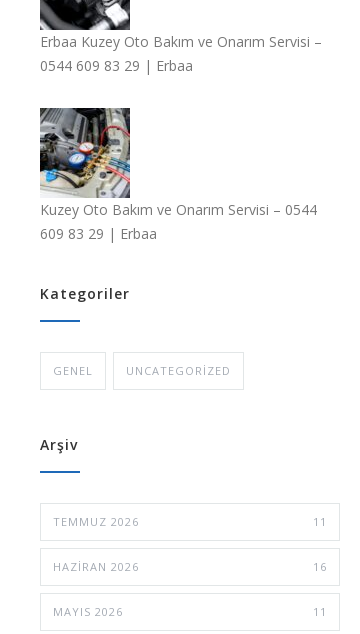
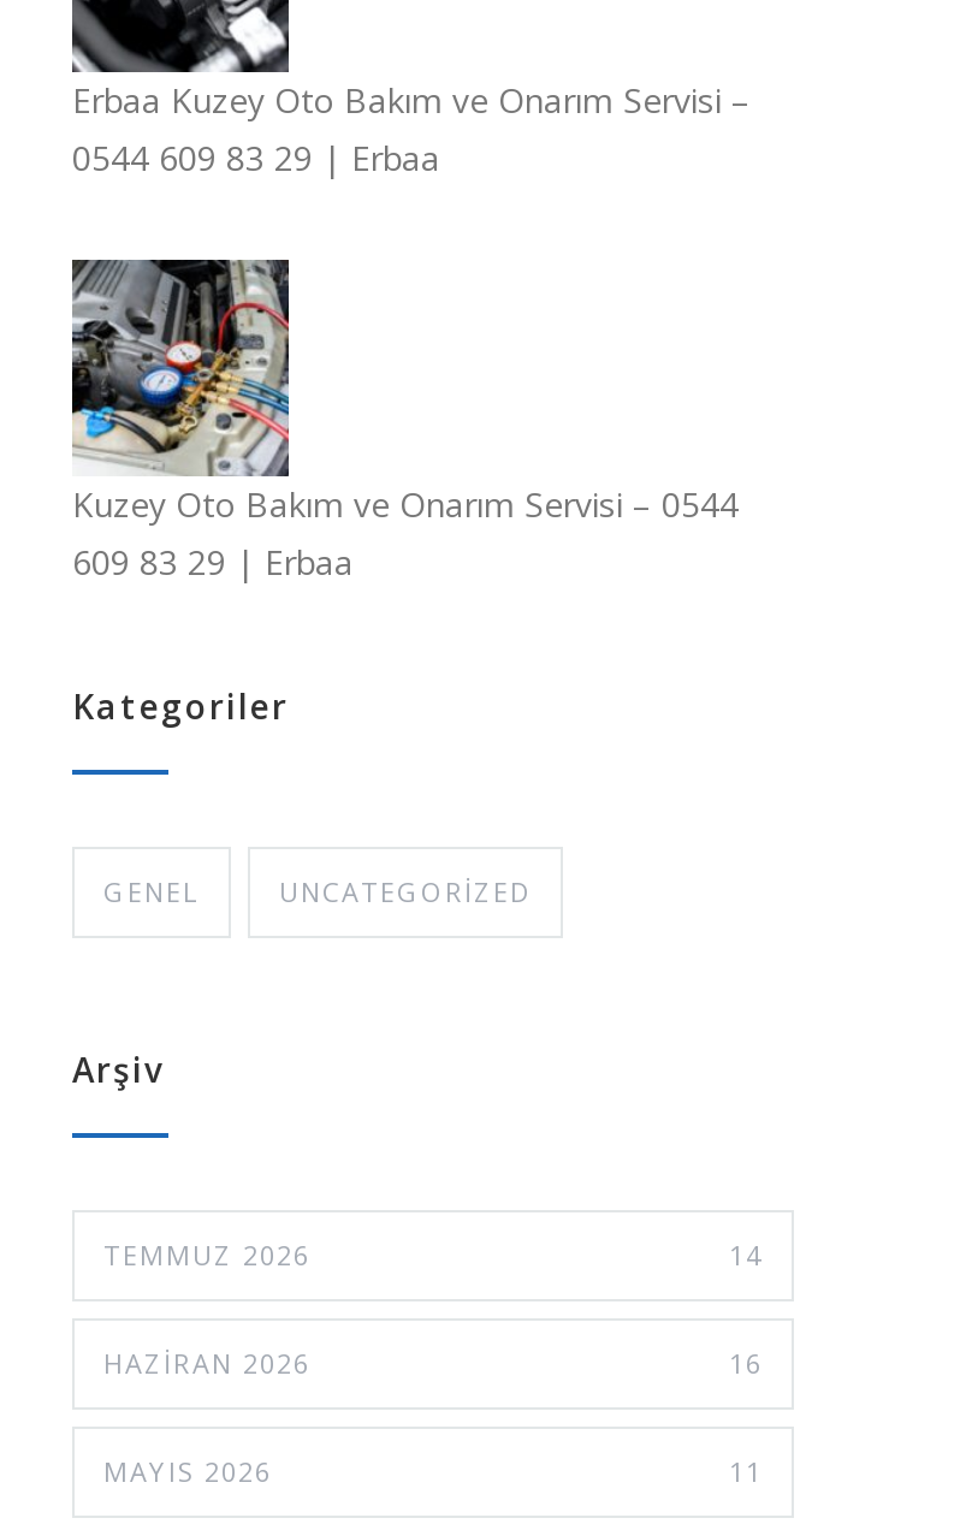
- 11
+ 14
